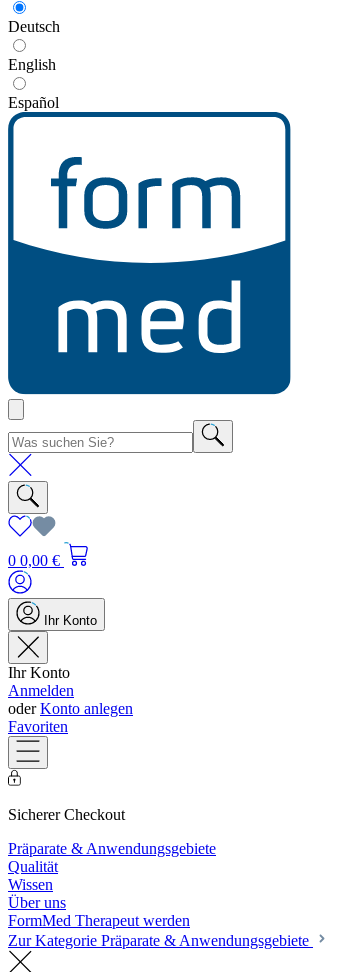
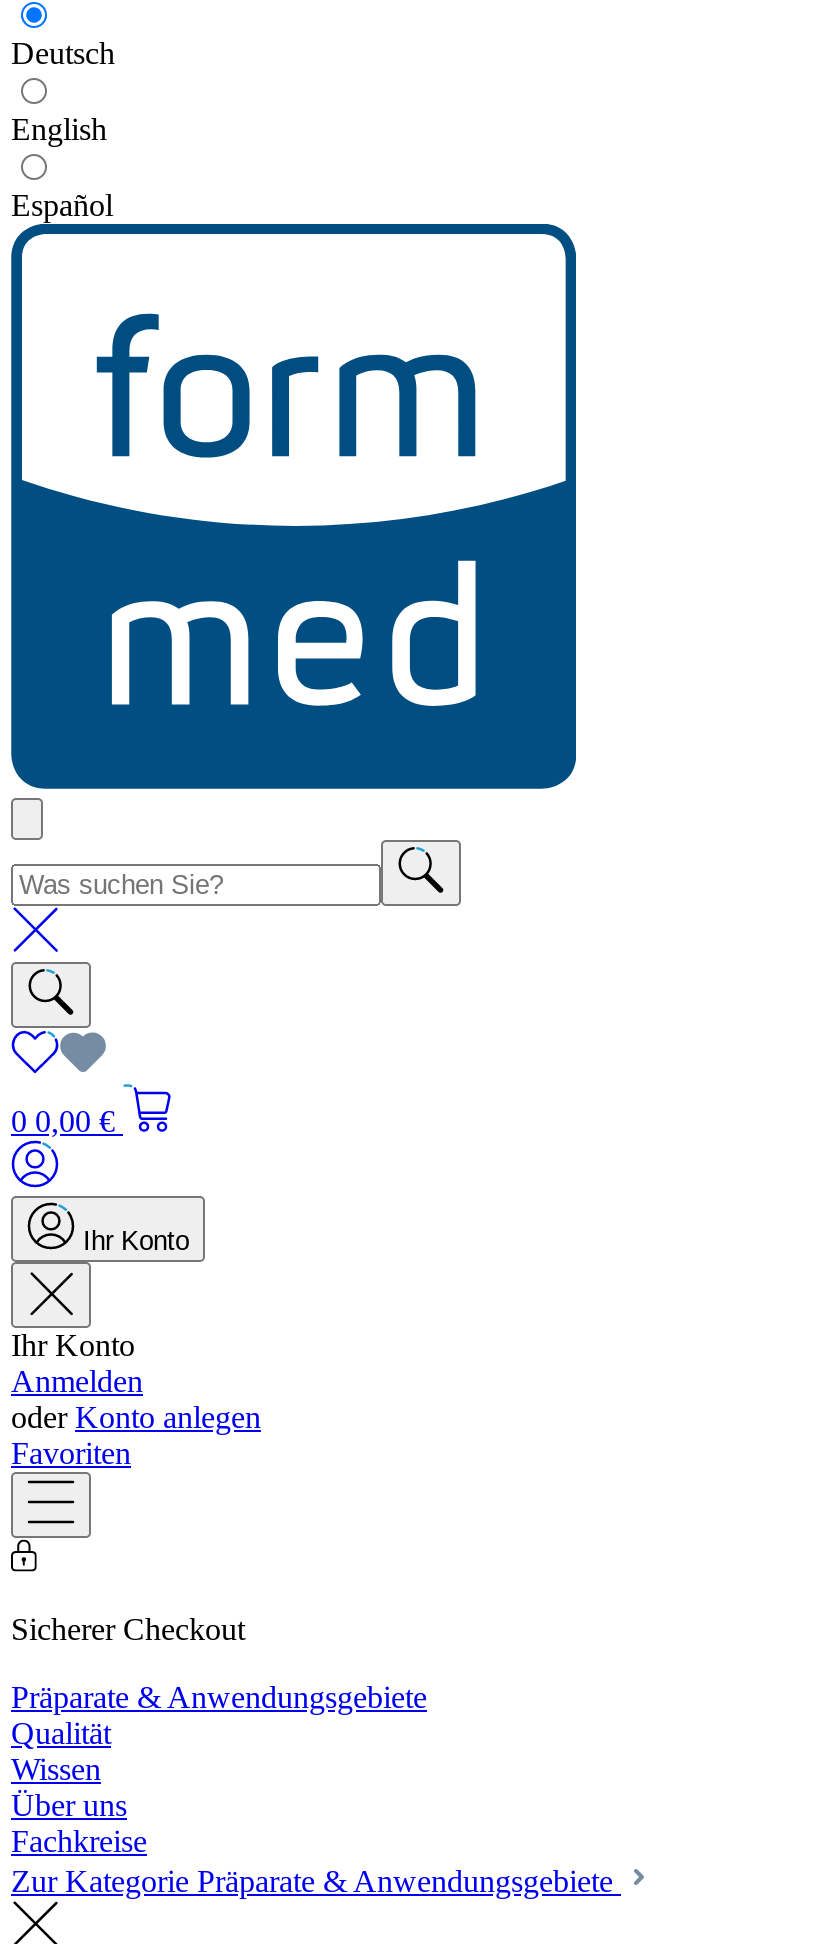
- FormMed Therapeut werden
+ Fachkreise
